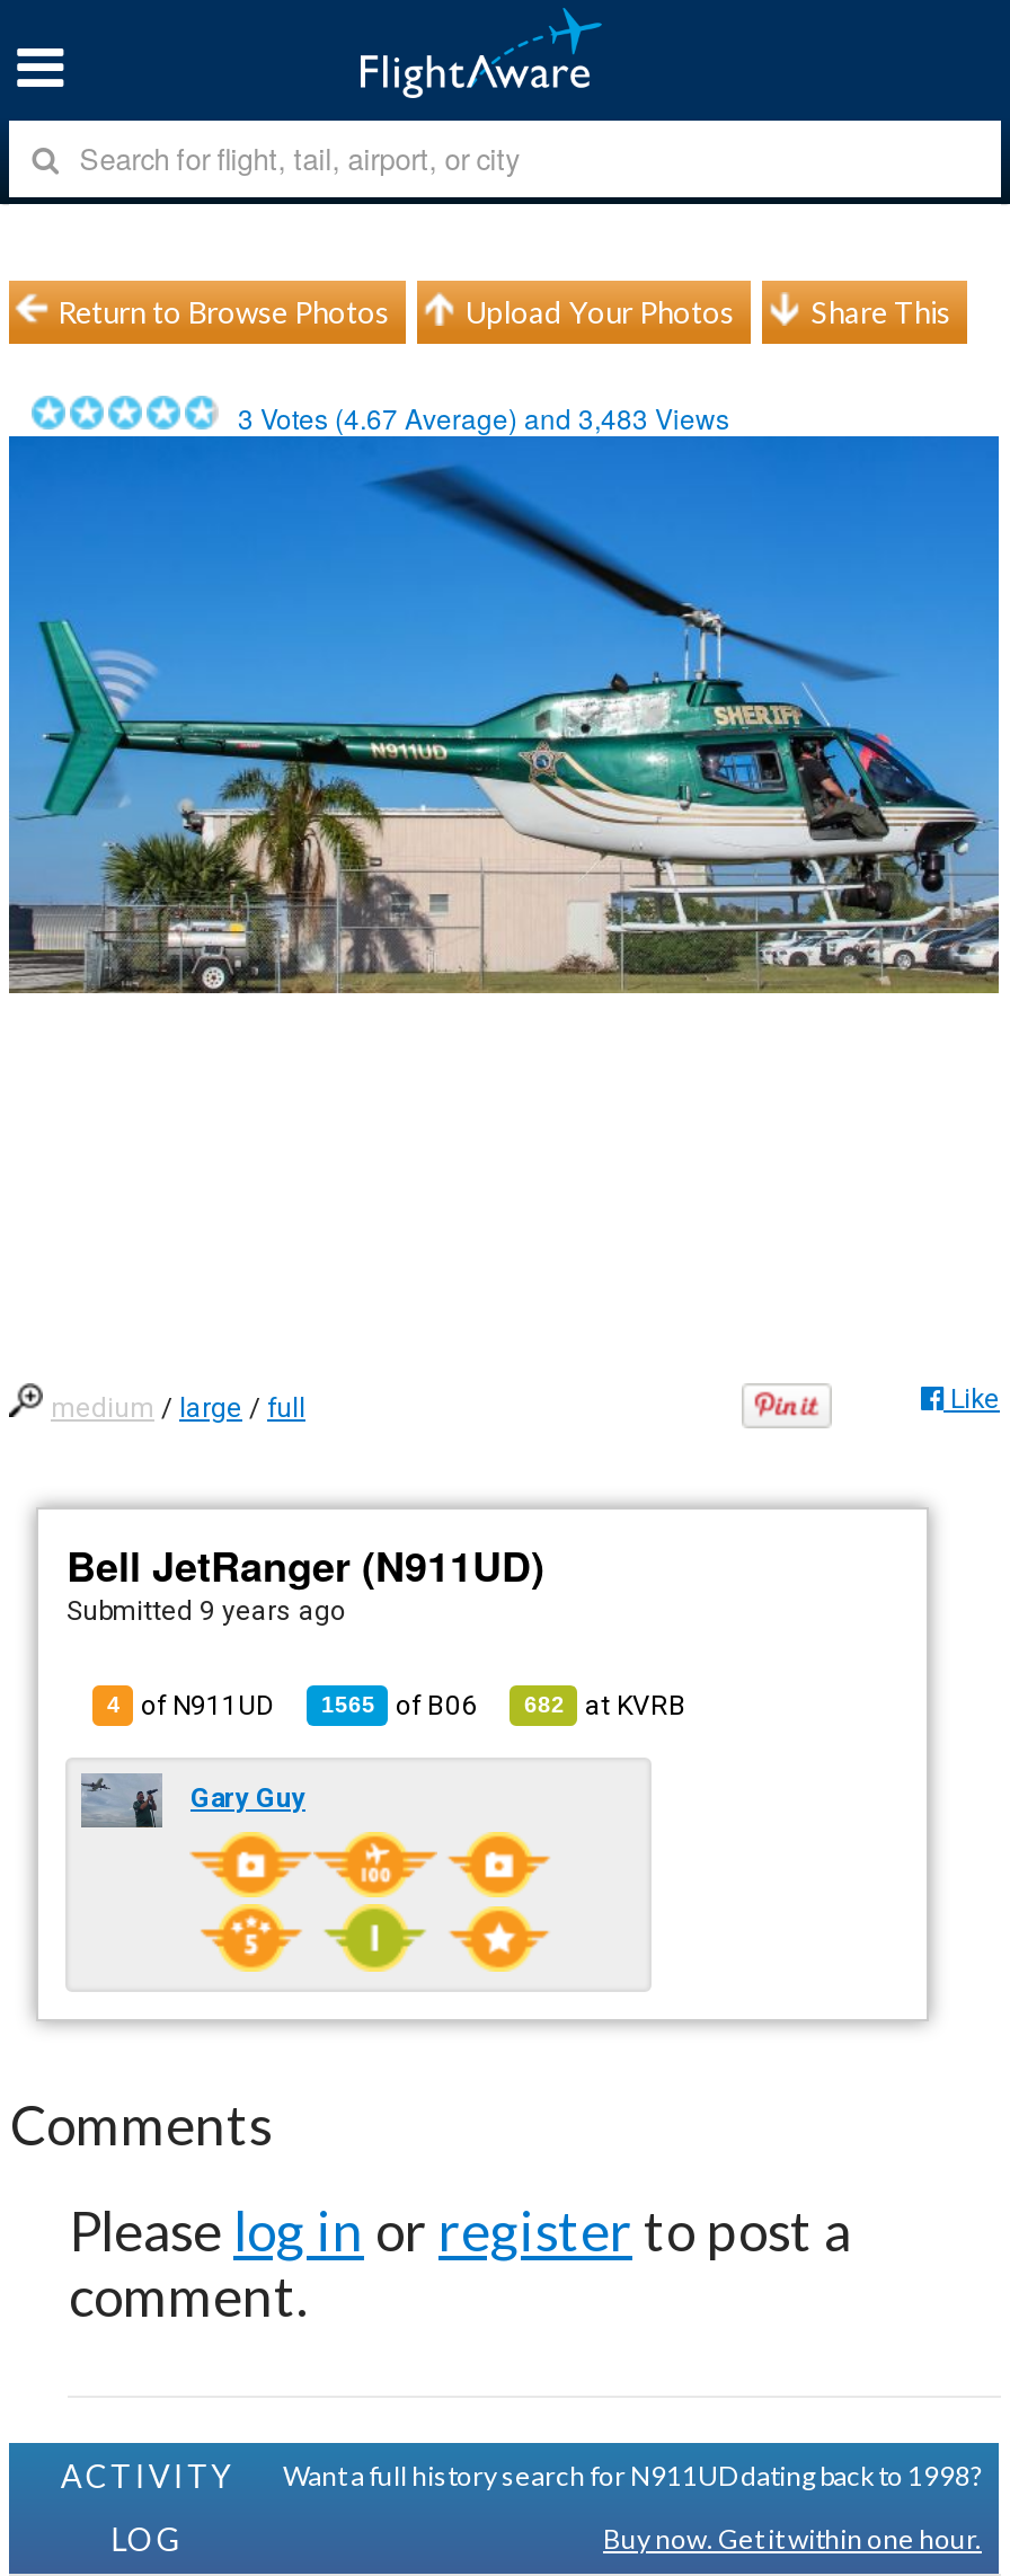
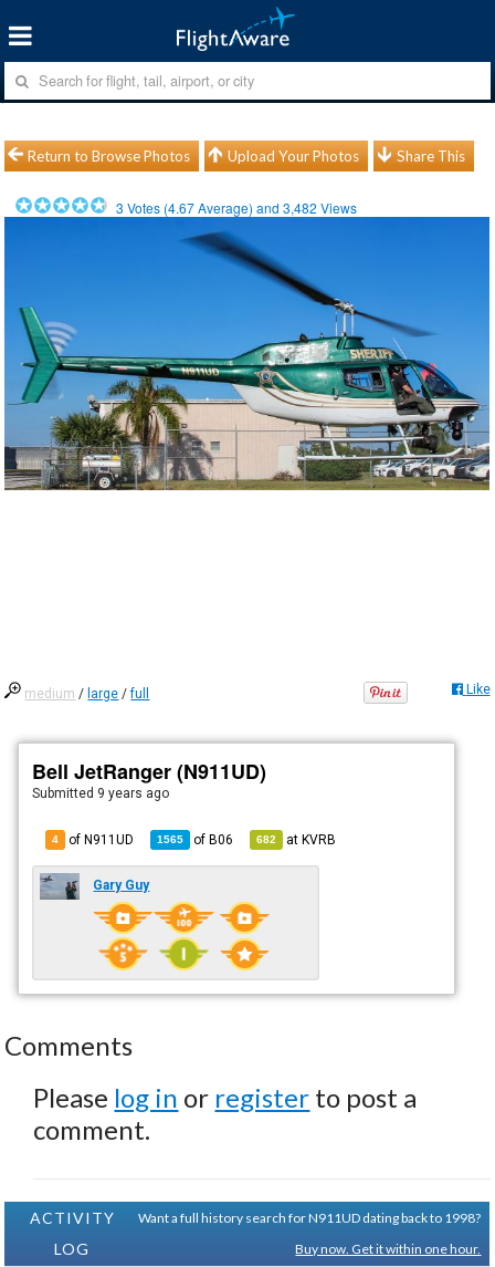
- 3 Votes (4.67 Average) and 3,483 Views
+ 3 Votes (4.67 Average) and 3,482 Views
